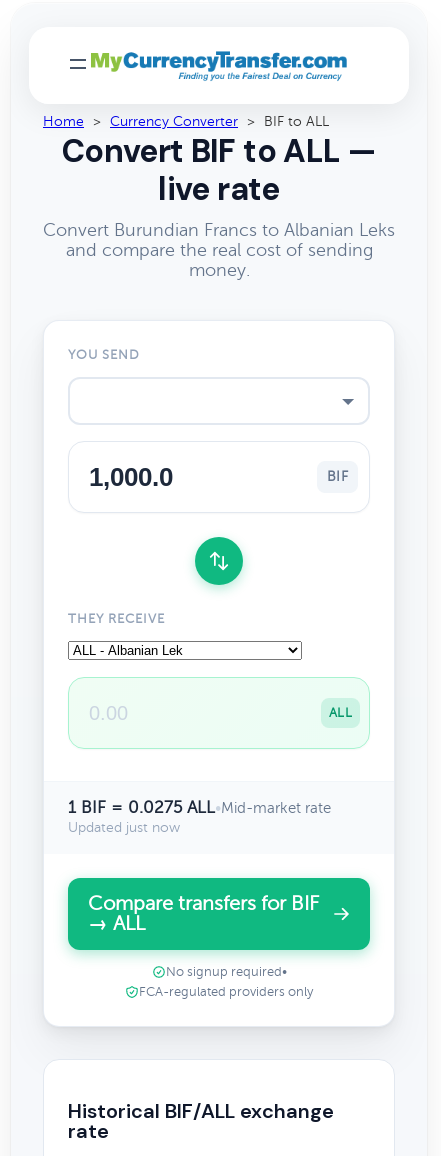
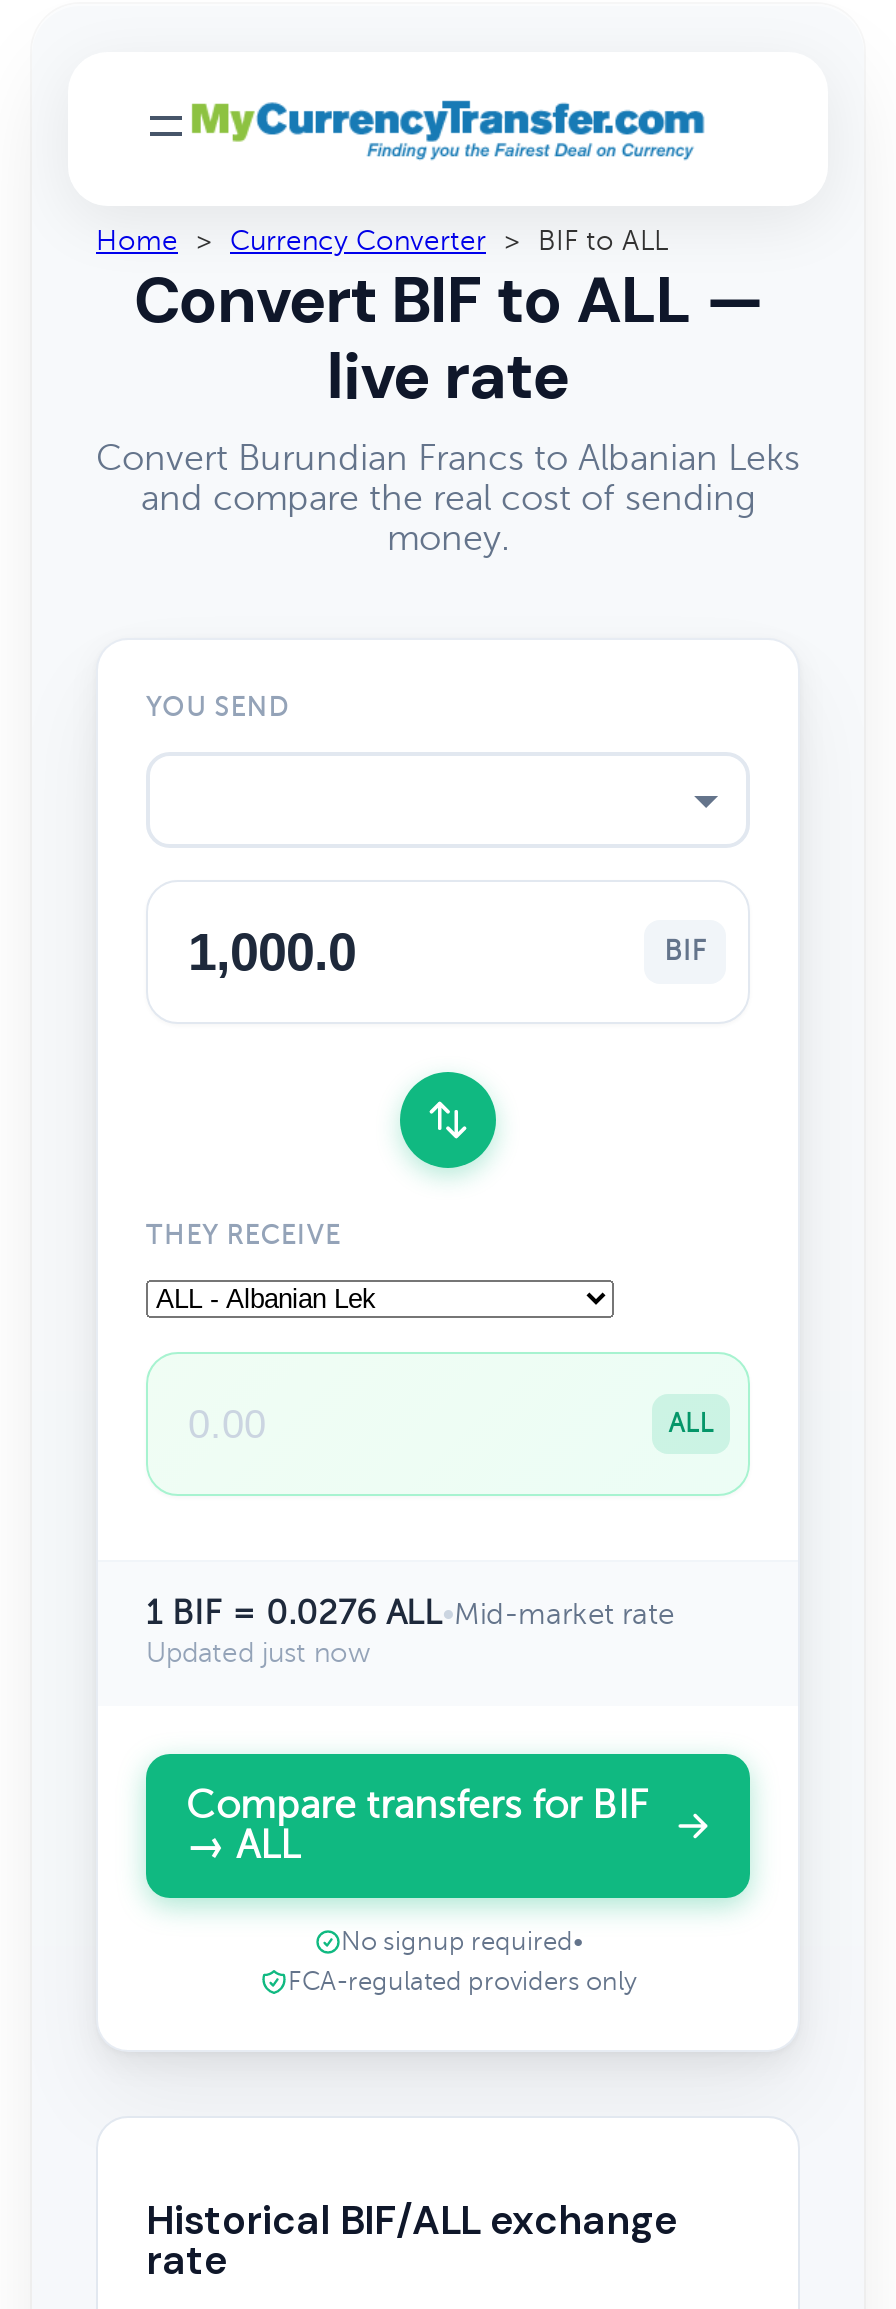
- 1 BIF = 0.0275 ALL • Mid-market rate
+ 1 BIF = 0.0276 ALL • Mid-market rate
